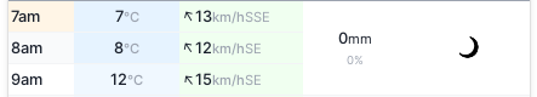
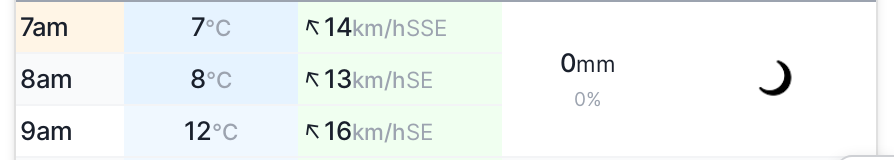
- 13km/hSSE
+ 14km/hSSE

- 12km/hSE
+ 13km/hSE

- 15km/hSE
+ 16km/hSE
